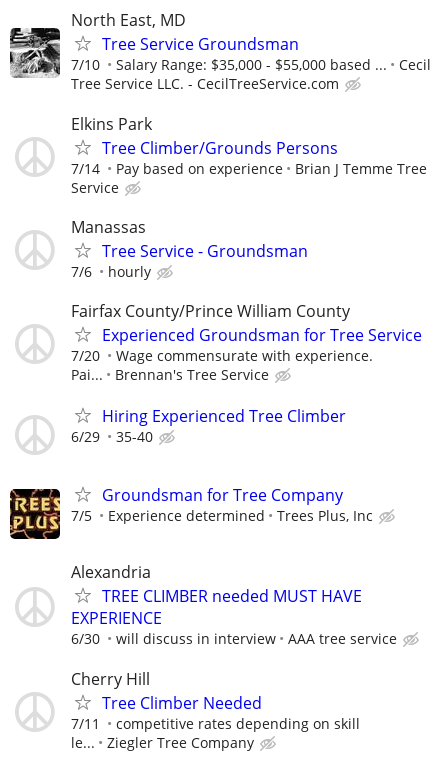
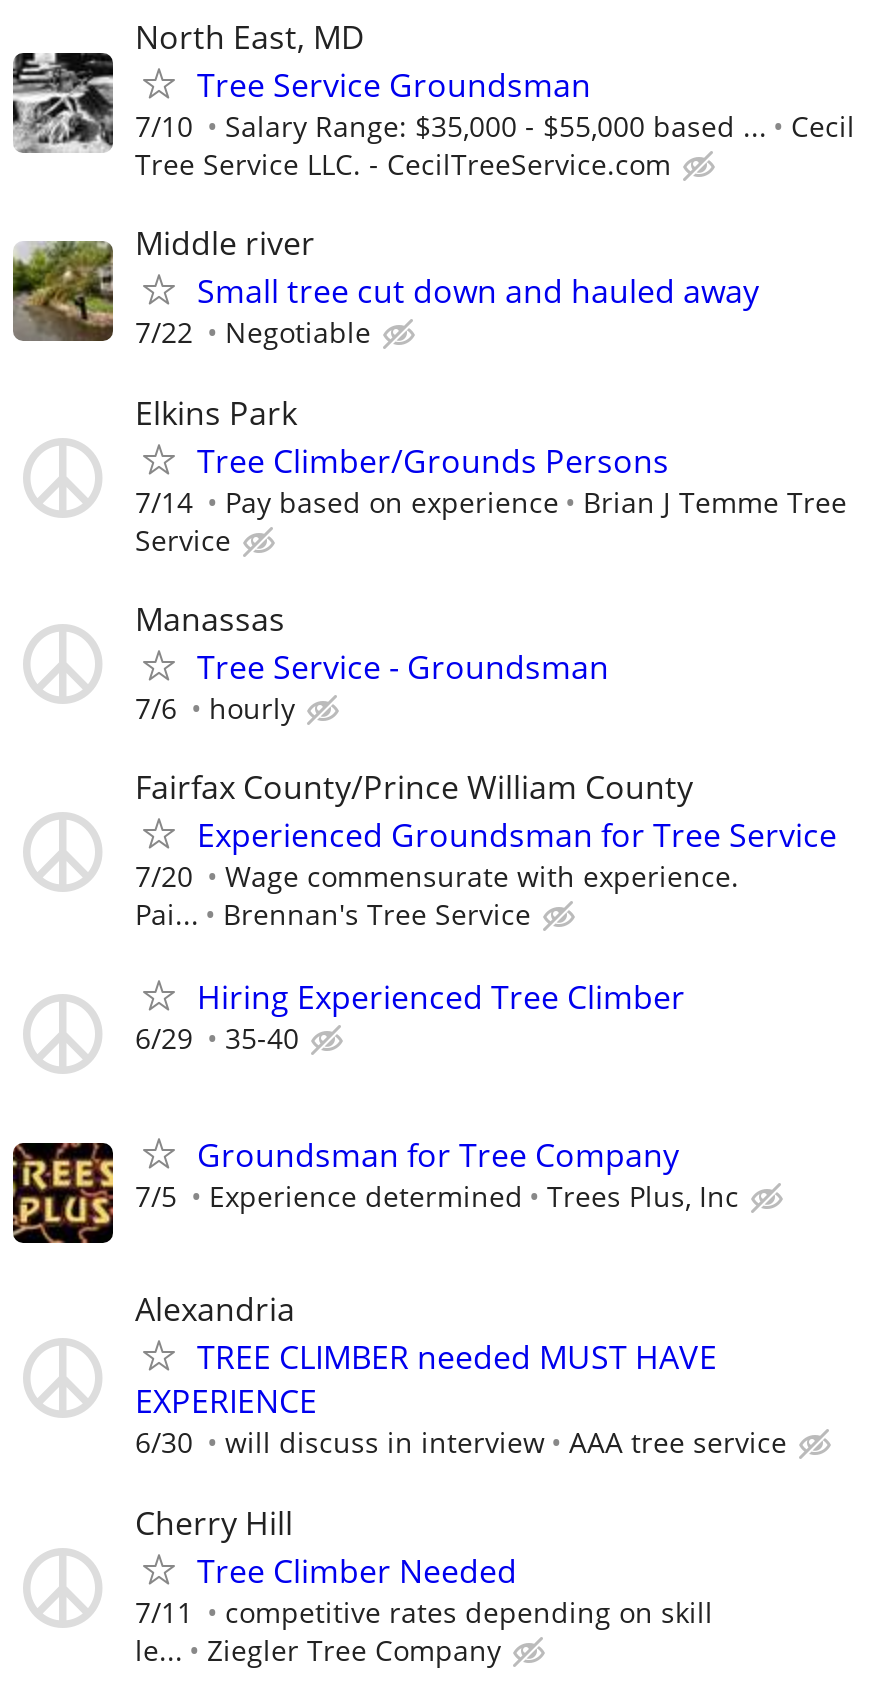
+ [image]
+ Middle river
+ Small tree cut down and hauled away
+ 7/22
+ Negotiable
